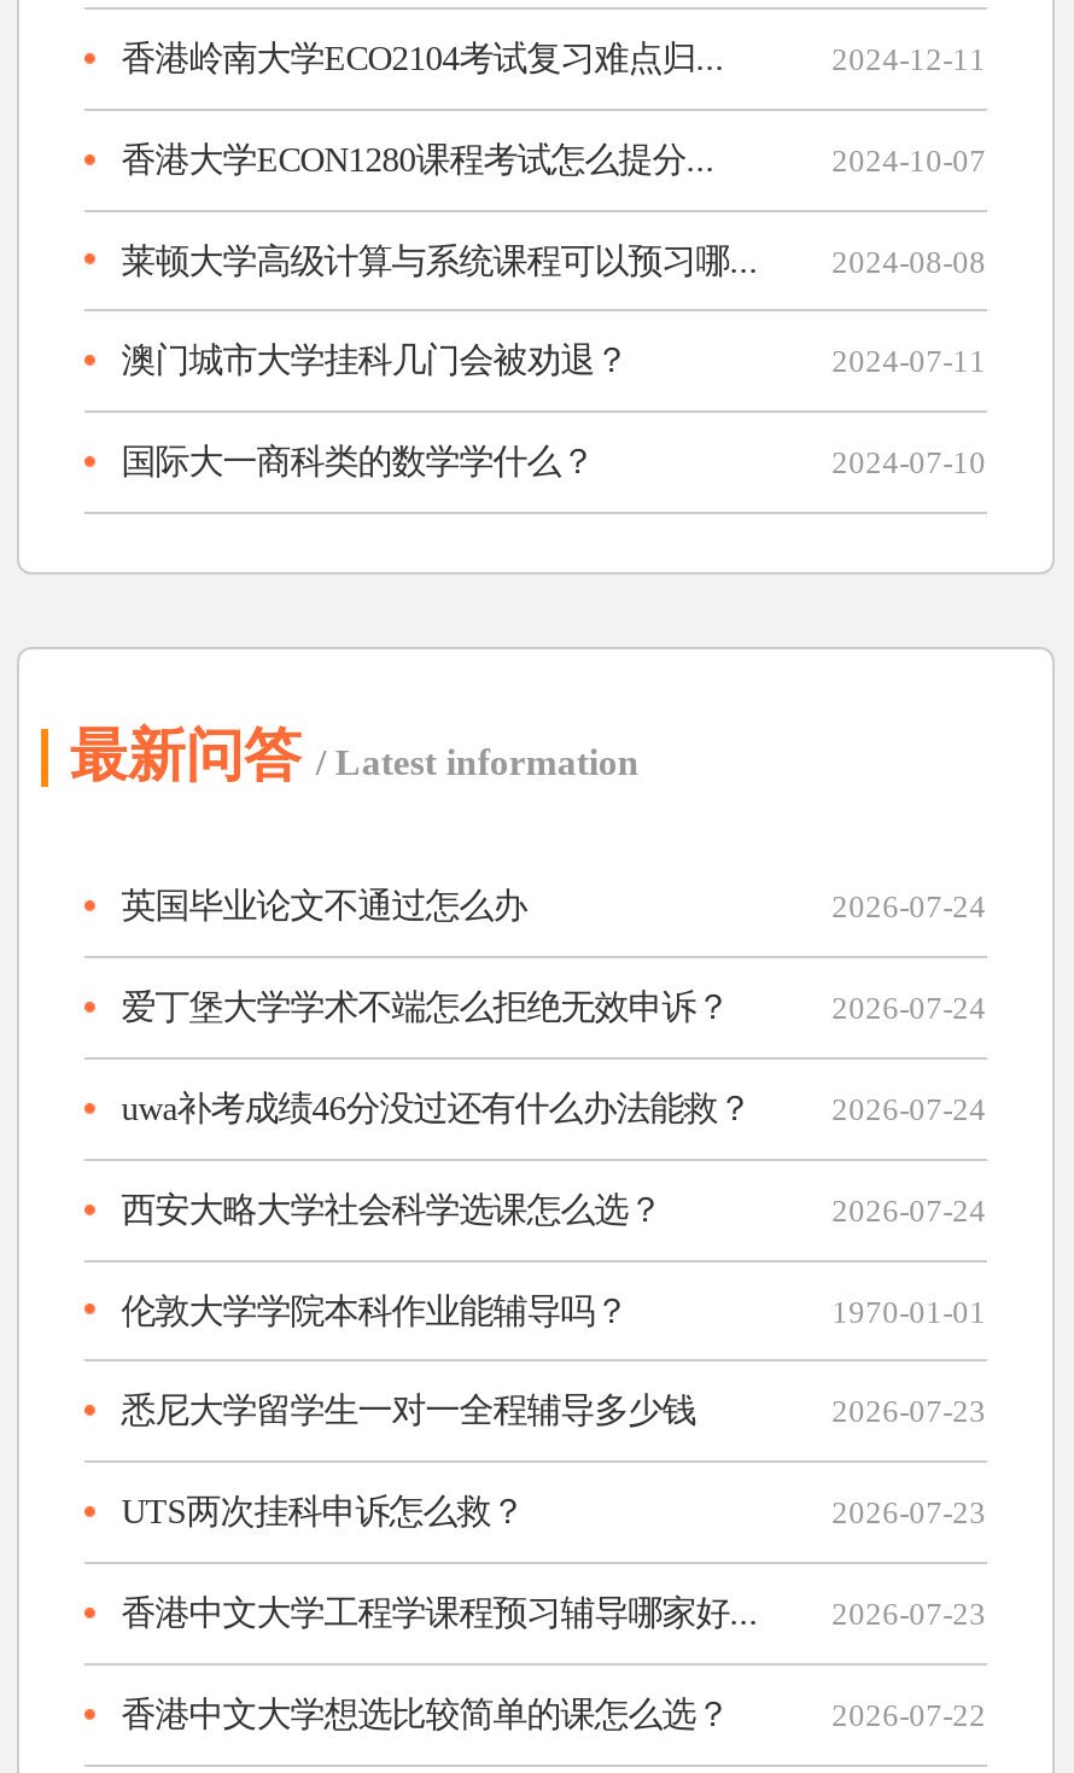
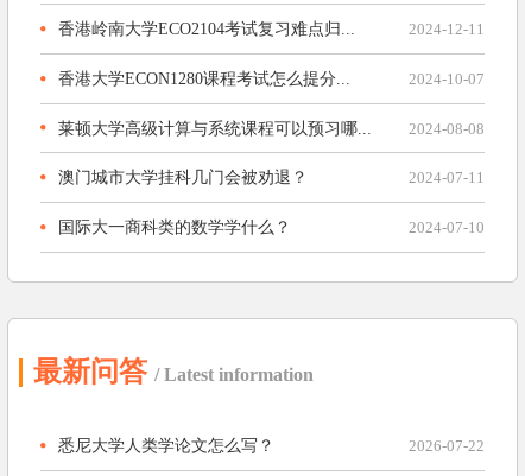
- 英国毕业论文不通过怎么办
- 2026-07-24
- 爱丁堡大学学术不端怎么拒绝无效申诉？
- 2026-07-24
- uwa补考成绩46分没过还有什么办法能救？
- 2026-07-24
- 西安大略大学社会科学选课怎么选？
- 2026-07-24
- 伦敦大学学院本科作业能辅导吗？
- 1970-01-01
- 悉尼大学留学生一对一全程辅导多少钱
- 2026-07-23
- UTS两次挂科申诉怎么救？
- 2026-07-23
- 香港中文大学工程学课程预习辅导哪家好...
- 2026-07-23
- 香港中文大学想选比较简单的课怎么选？
+ 悉尼大学人类学论文怎么写？
